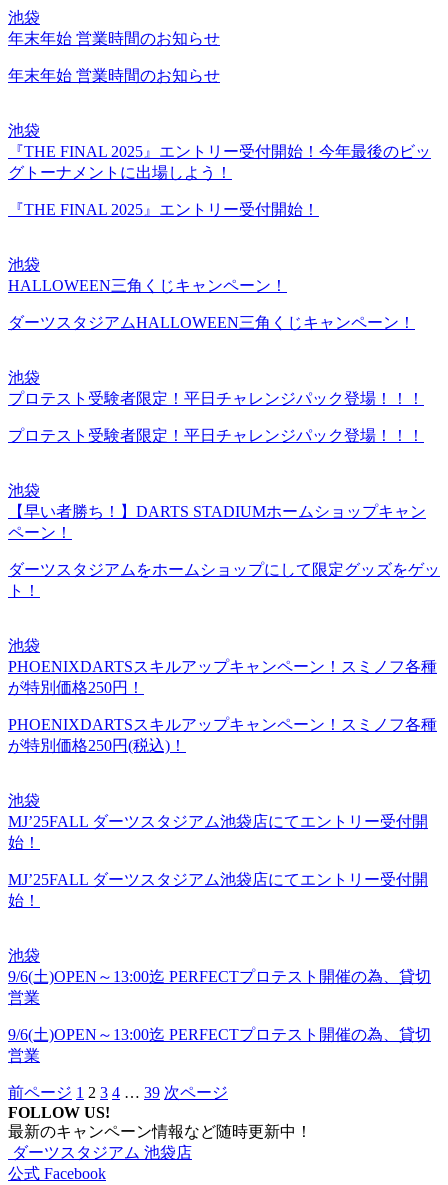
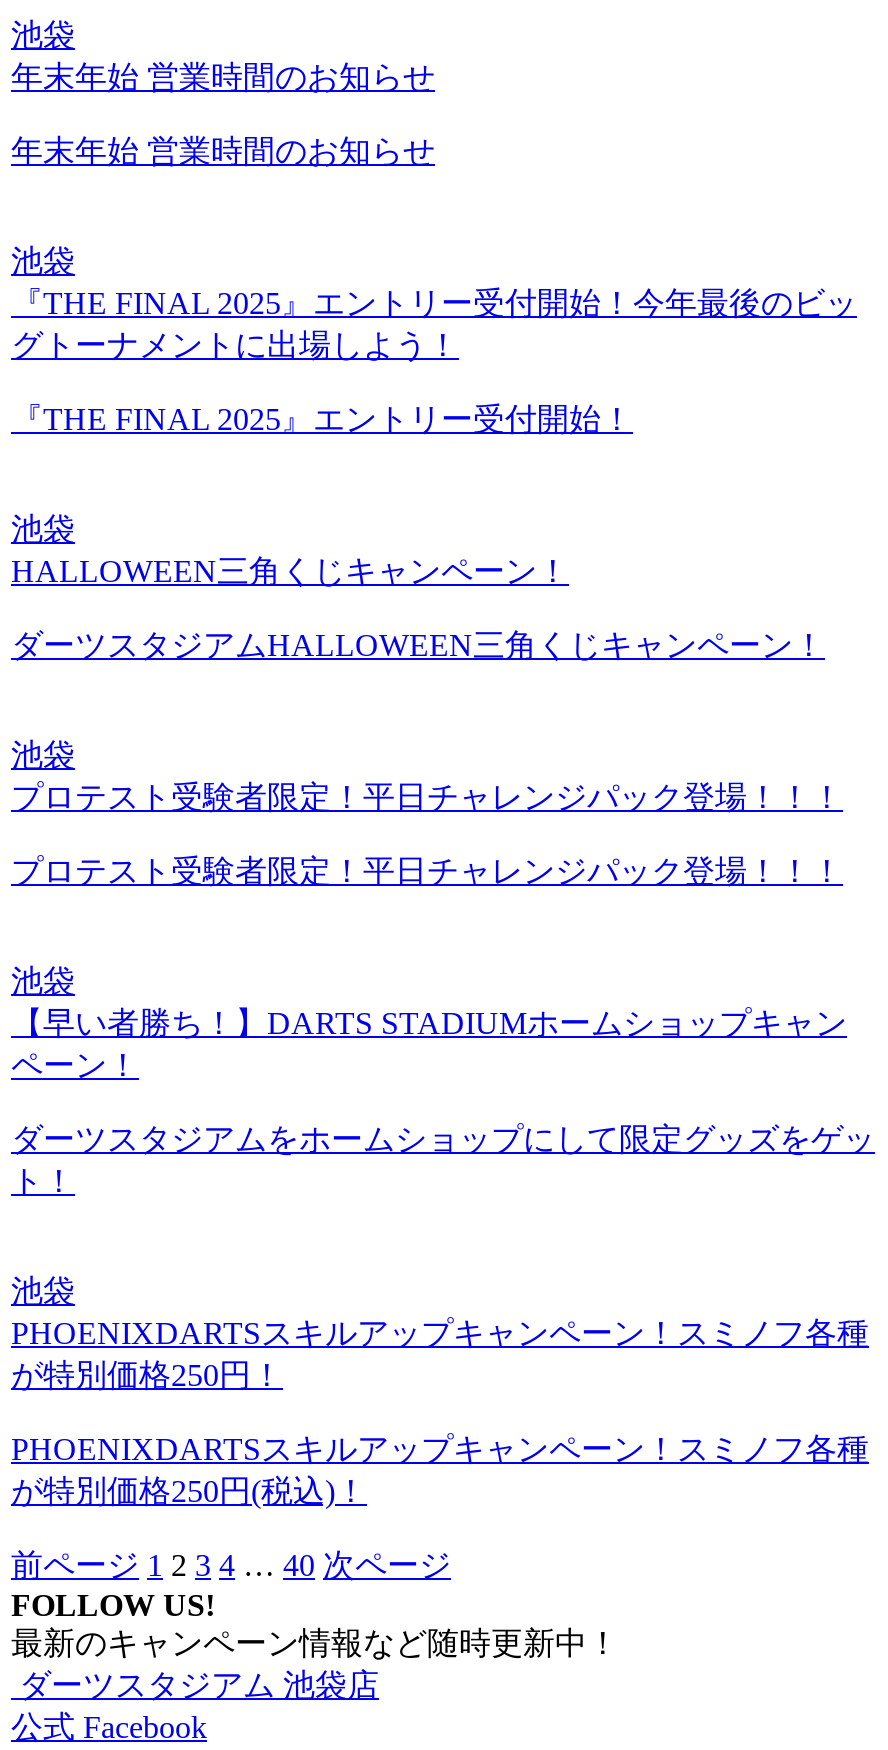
- 池袋
- MJ’25FALL ダーツスタジアム池袋店にてエントリー受付開
- 始！
- MJ’25FALL ダーツスタジアム池袋店にてエントリー受付開
- 始！
- 池袋
- 9/6(土)OPEN～13:00迄 PERFECTプロテスト開催の為、貸切
- 営業
- 9/6(土)OPEN～13:00迄 PERFECTプロテスト開催の為、貸切
- 営業
- 前ページ 1 2 3 4 … 39 次ページ
+ 前ページ 1 2 3 4 … 40 次ページ
